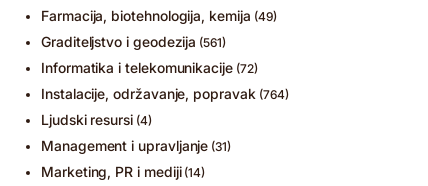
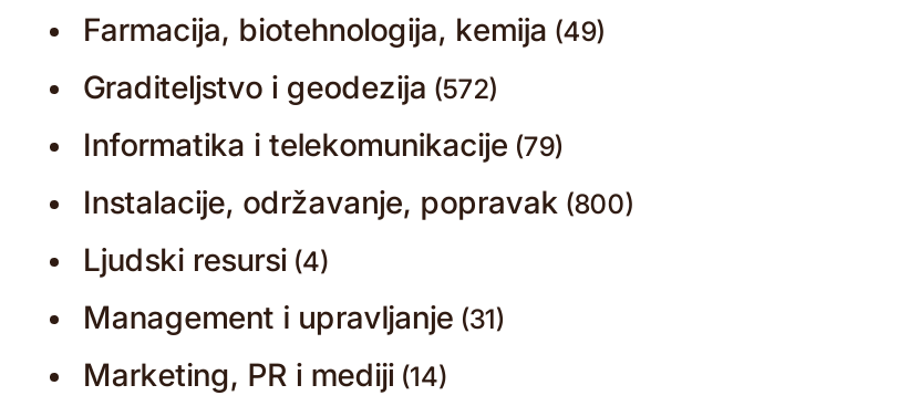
- Graditeljstvo i geodezija (561)
+ Graditeljstvo i geodezija (572)

- Informatika i telekomunikacije (72)
+ Informatika i telekomunikacije (79)

- Instalacije, održavanje, popravak (764)
+ Instalacije, održavanje, popravak (800)
